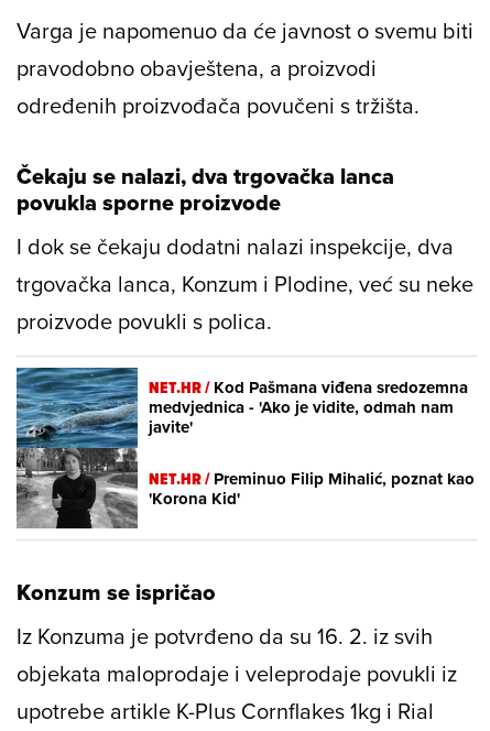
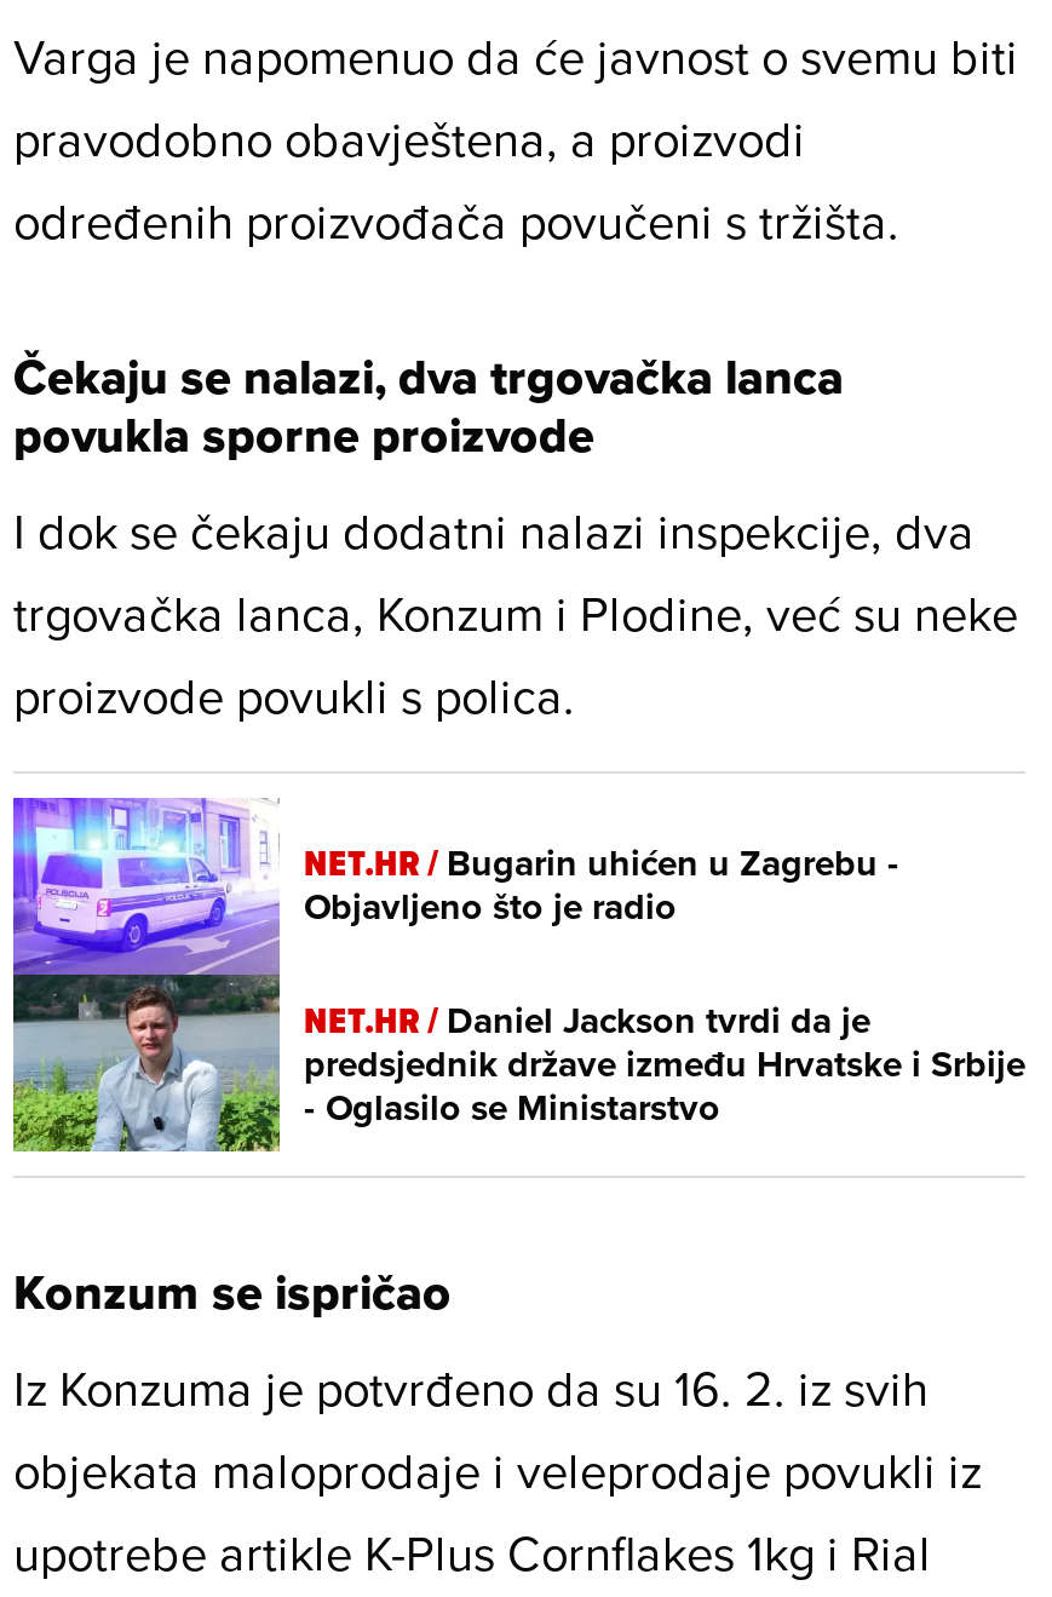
- [image]
- NET.HR / Kod Pašmana viđena sredozemna
- medvjednica - 'Ako je vidite, odmah nam
- javite'
+ [image]
+ NET.HR / Bugarin uhićen u Zagrebu -
+ Objavljeno što je radio

- NET.HR / Preminuo Filip Mihalić, poznat kao
- 'Korona Kid'
+ NET.HR / Daniel Jackson tvrdi da je
+ predsjednik države između Hrvatske i Srbije
+ - Oglasilo se Ministarstvo
